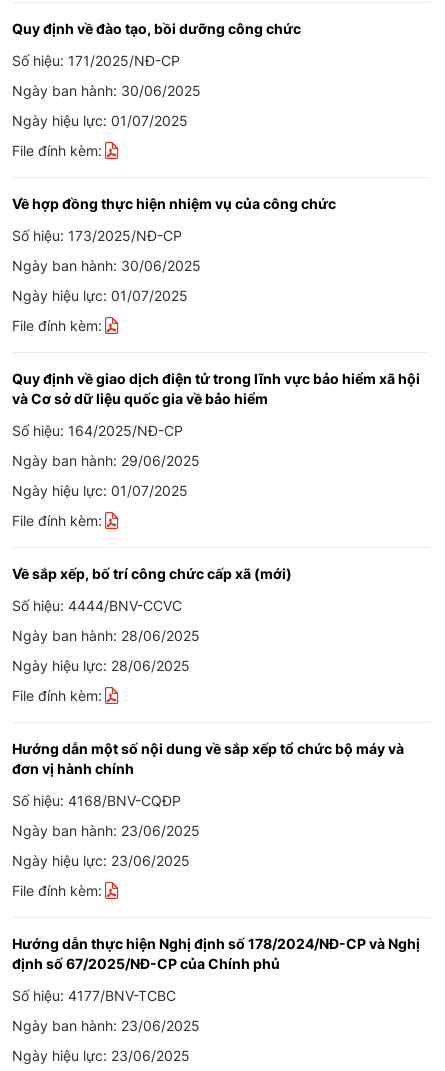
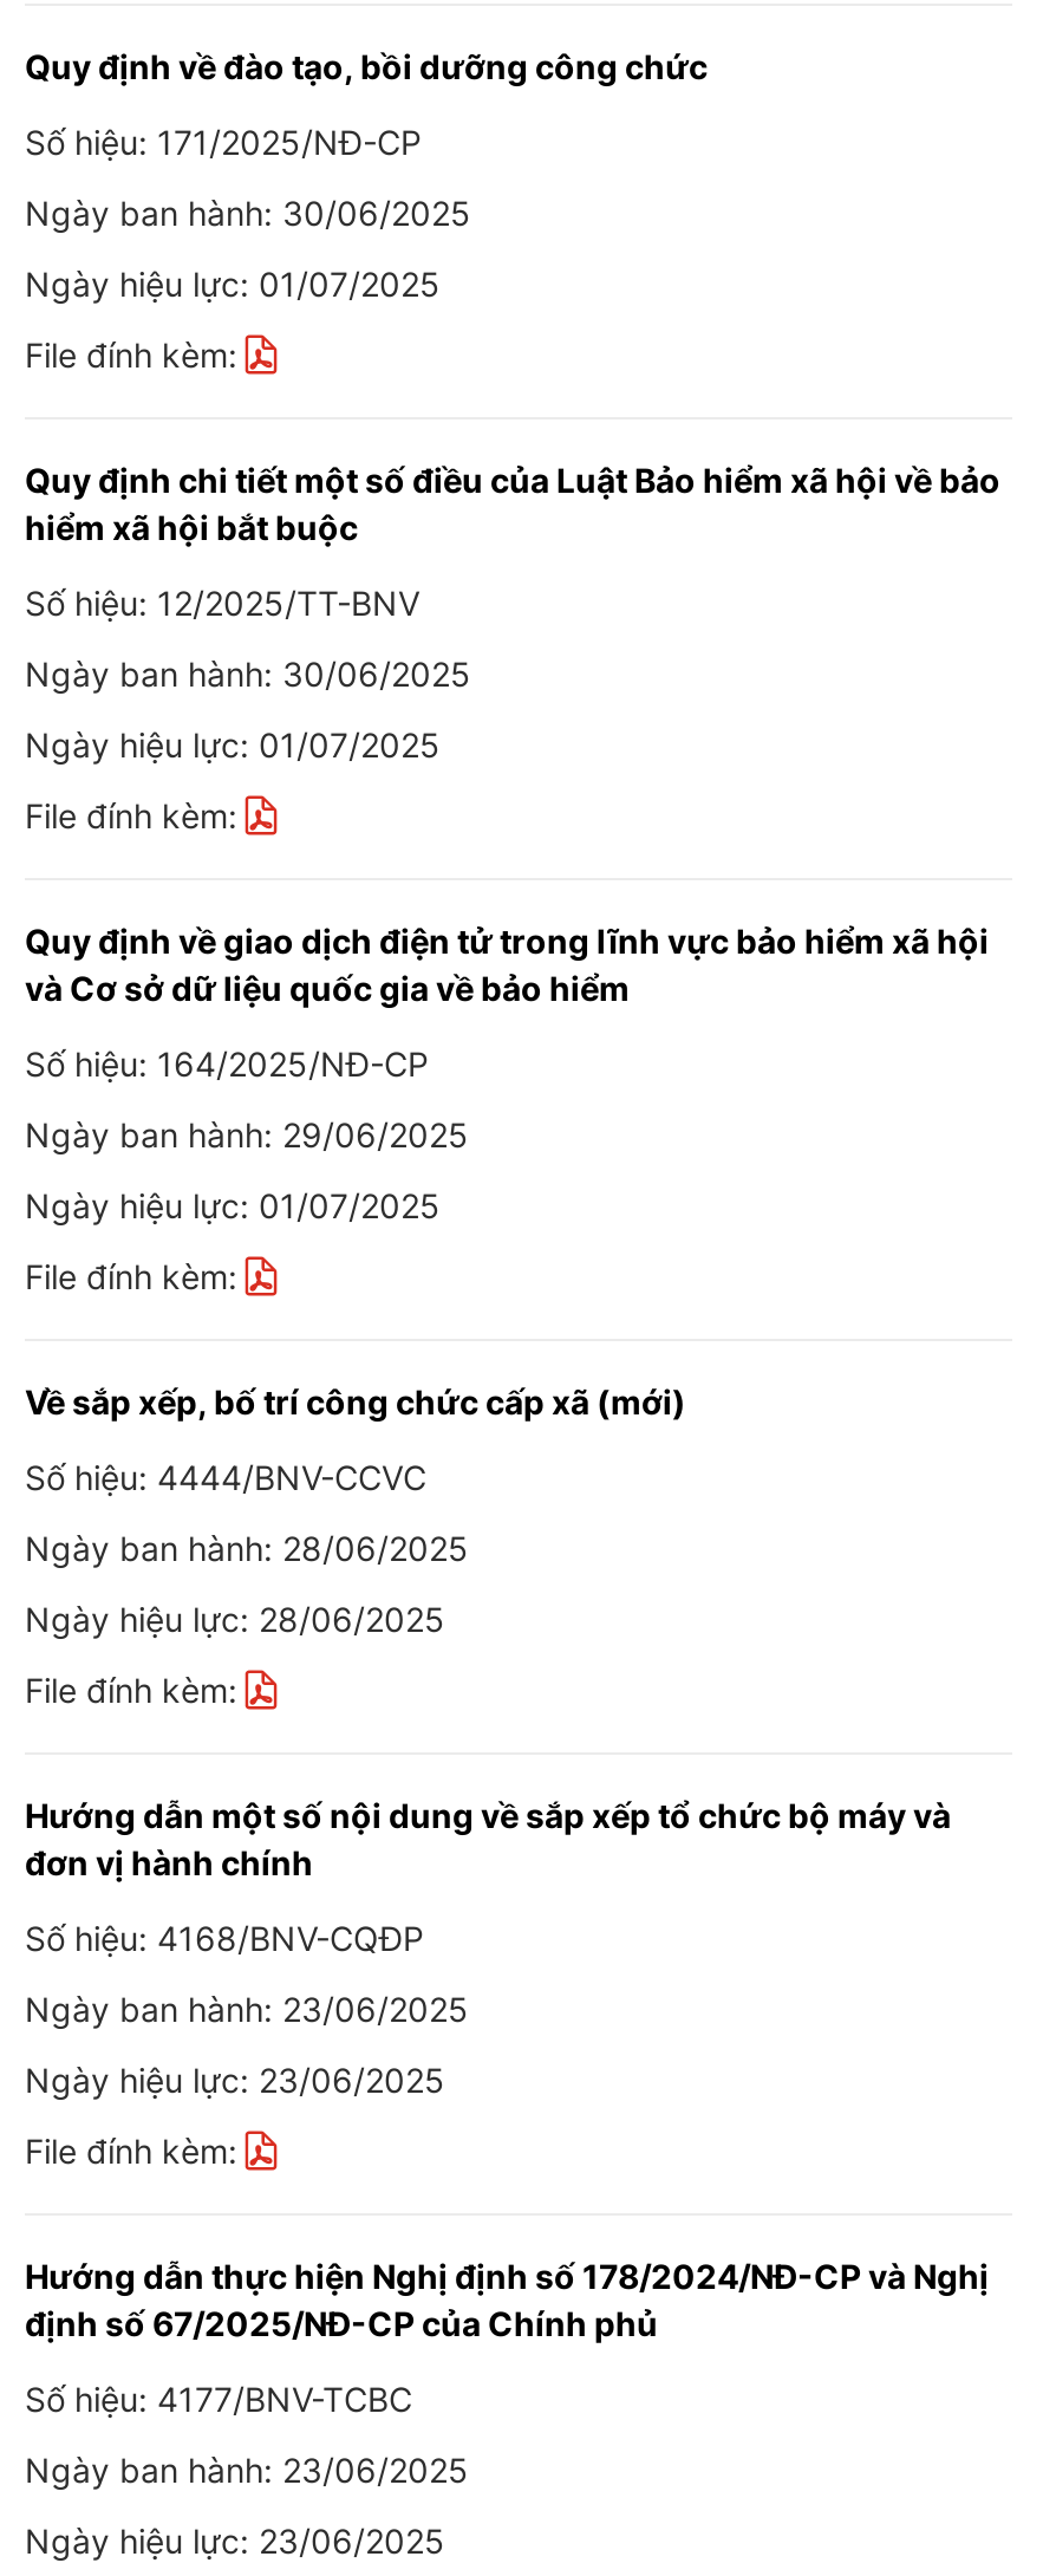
- Về hợp đồng thực hiện nhiệm vụ của công chức
+ Quy định chi tiết một số điều của Luật Bảo hiểm xã hội về bảo
+ hiểm xã hội bắt buộc

- Số hiệu: 173/2025/NĐ-CP
+ Số hiệu: 12/2025/TT-BNV
